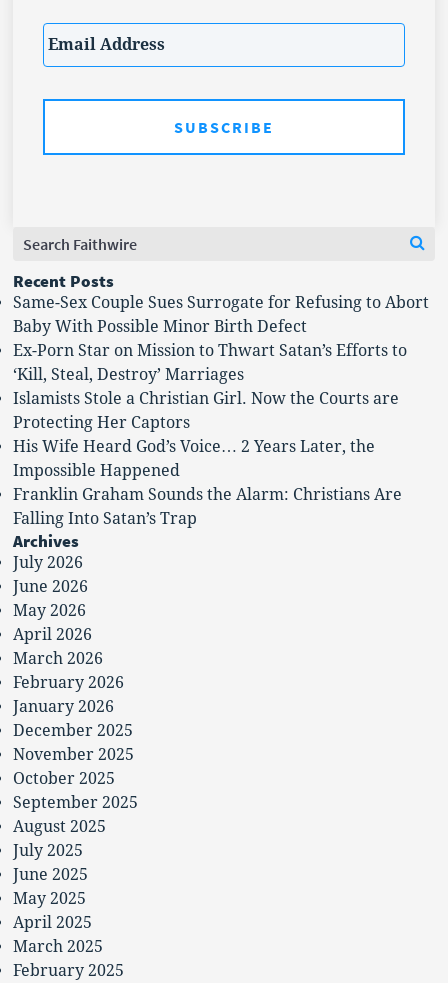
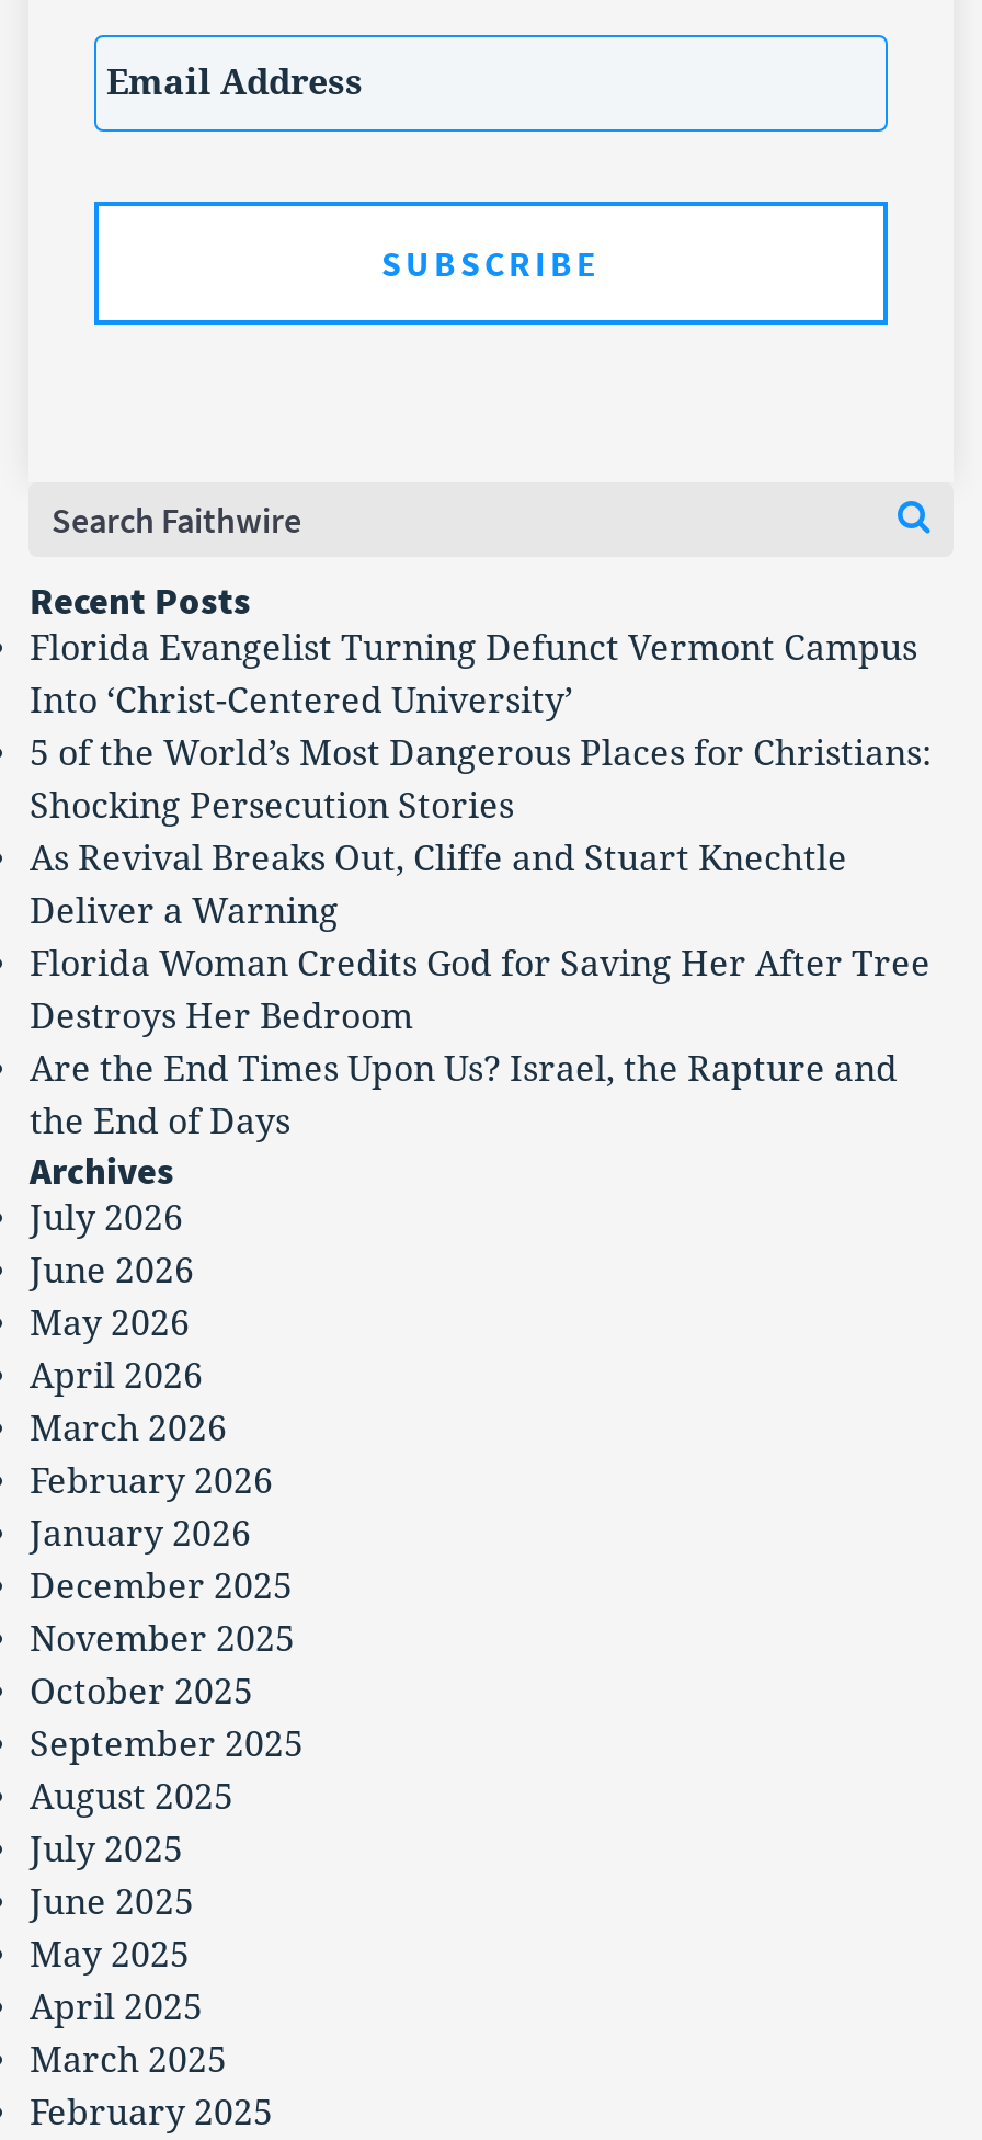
- Same-Sex Couple Sues Surrogate for Refusing to Abort
- Baby With Possible Minor Birth Defect
- Ex-Porn Star on Mission to Thwart Satan’s Efforts to
- ‘Kill, Steal, Destroy’ Marriages
- Islamists Stole a Christian Girl. Now the Courts are
- Protecting Her Captors
- His Wife Heard God’s Voice… 2 Years Later, the
- Impossible Happened
- Franklin Graham Sounds the Alarm: Christians Are
- Falling Into Satan’s Trap
+ Florida Evangelist Turning Defunct Vermont Campus
+ Into ‘Christ-Centered University’
+ 5 of the World’s Most Dangerous Places for Christians:
+ Shocking Persecution Stories
+ As Revival Breaks Out, Cliffe and Stuart Knechtle
+ Deliver a Warning
+ Florida Woman Credits God for Saving Her After Tree
+ Destroys Her Bedroom
+ Are the End Times Upon Us? Israel, the Rapture and
+ the End of Days
